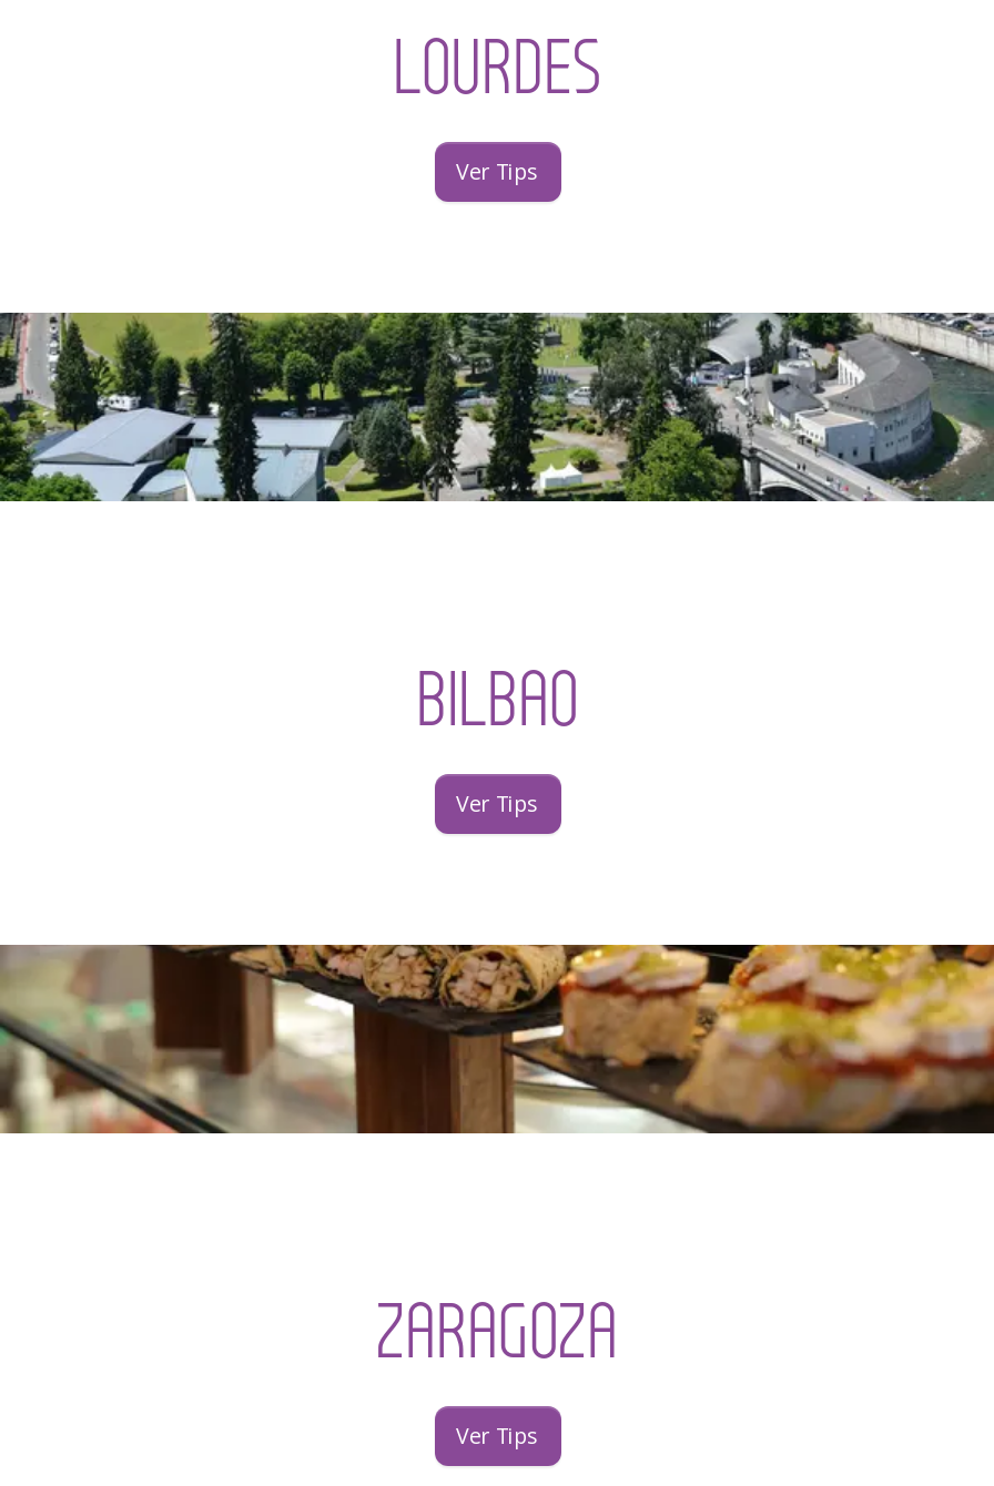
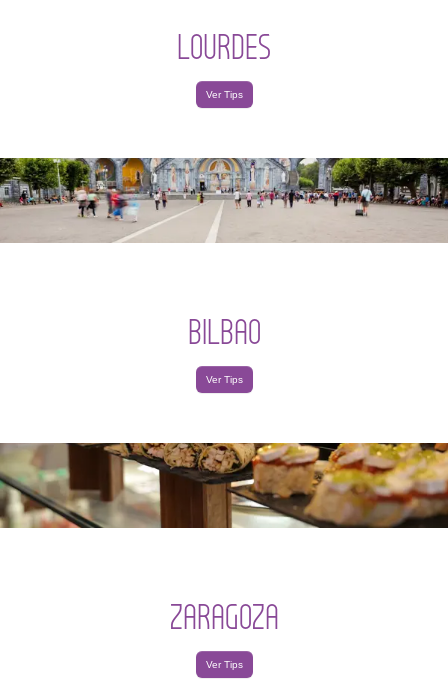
- [image]
+ [image]
